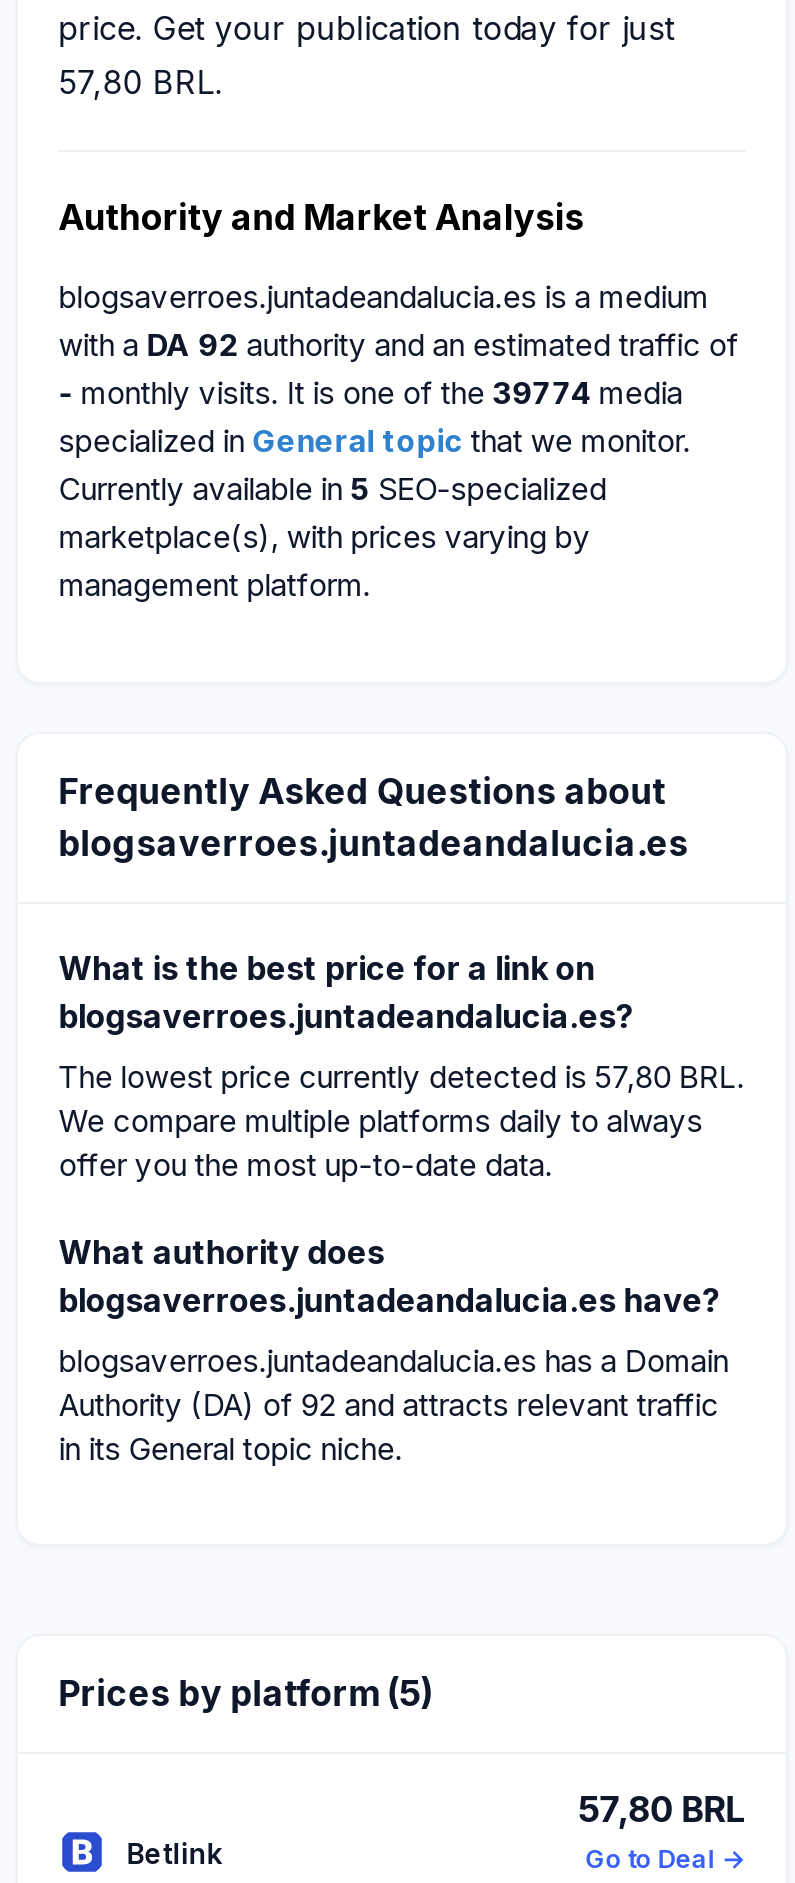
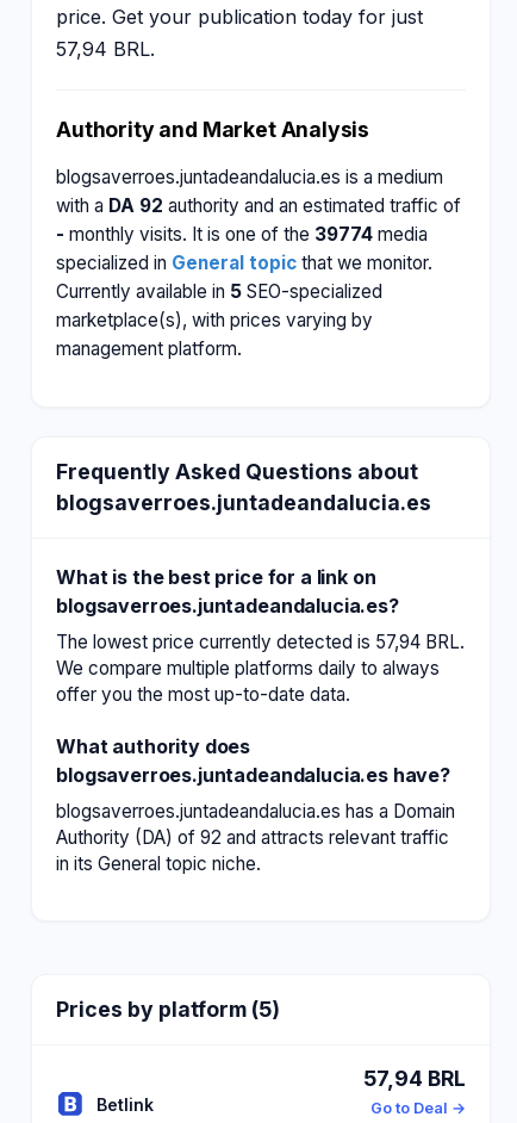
- 57,80 BRL.
+ 57,94 BRL.

- The lowest price currently detected is 57,80 BRL.
+ The lowest price currently detected is 57,94 BRL.

- 57,80 BRL
+ 57,94 BRL
